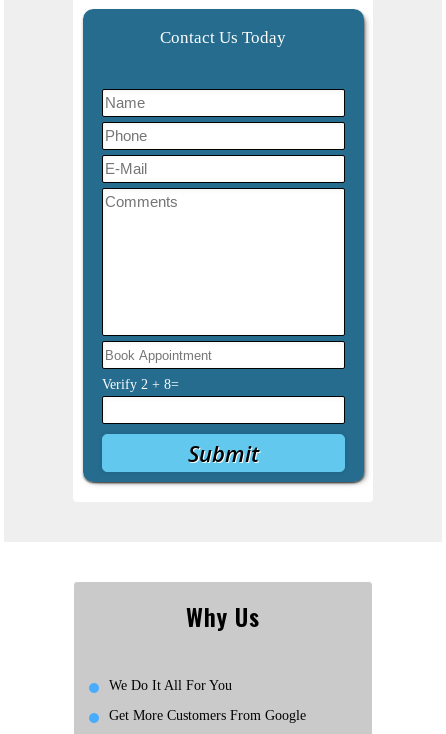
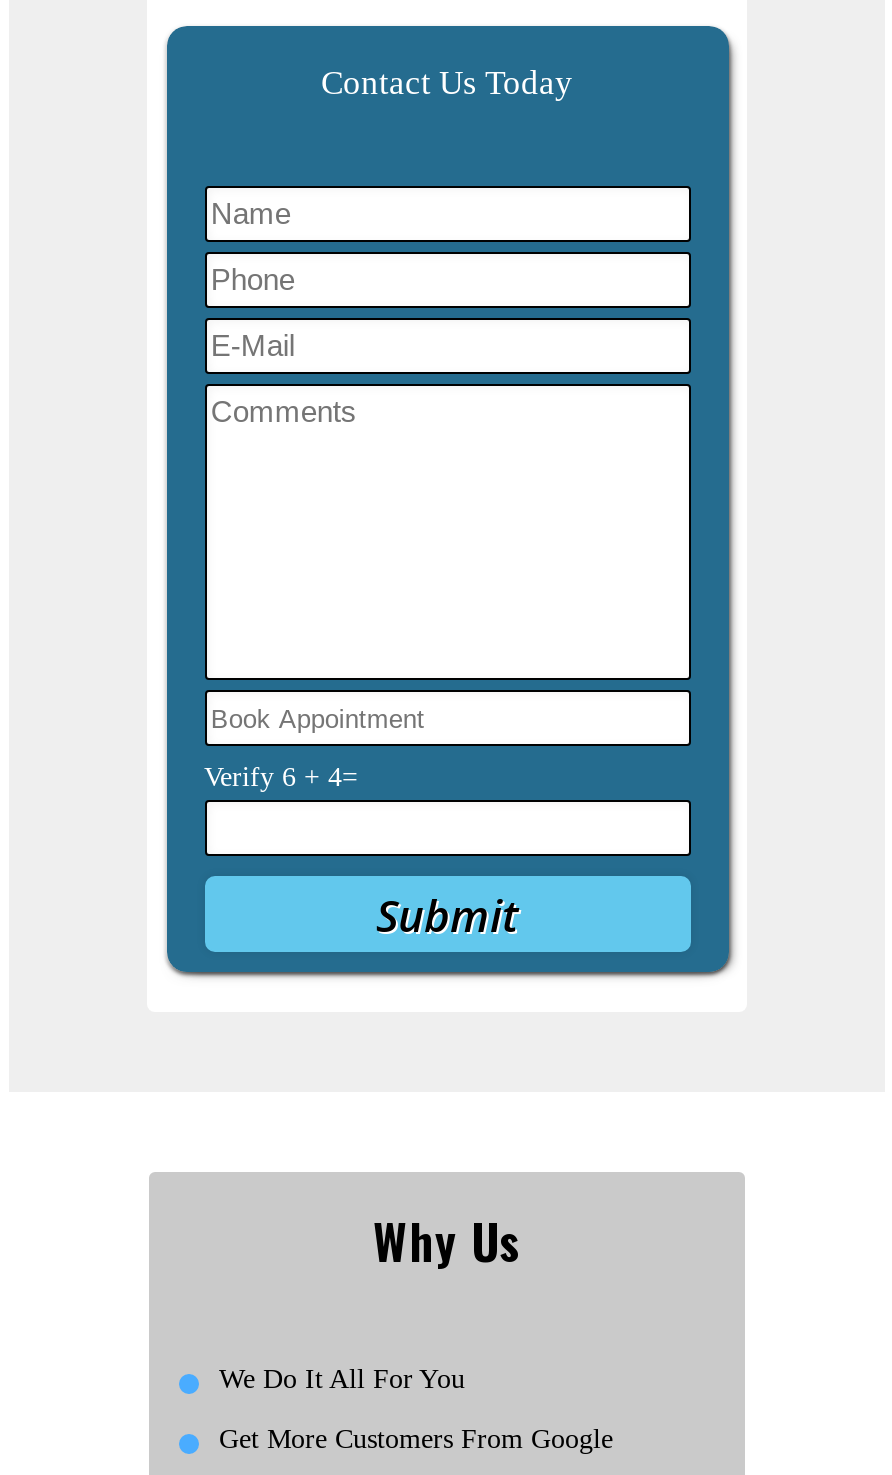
- Verify 2 + 8=
+ Verify 6 + 4=
